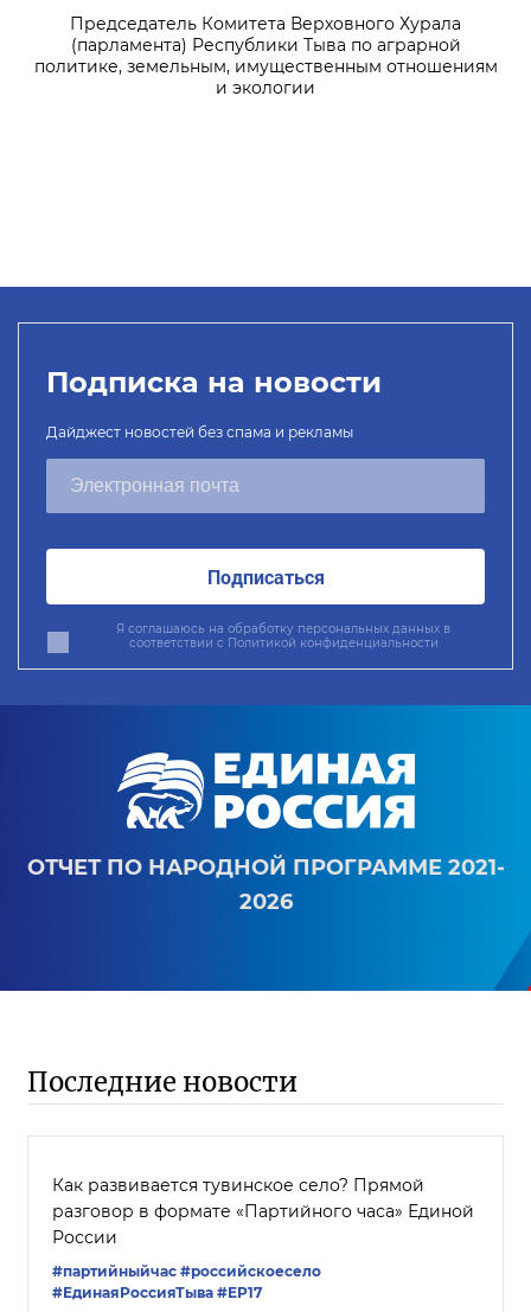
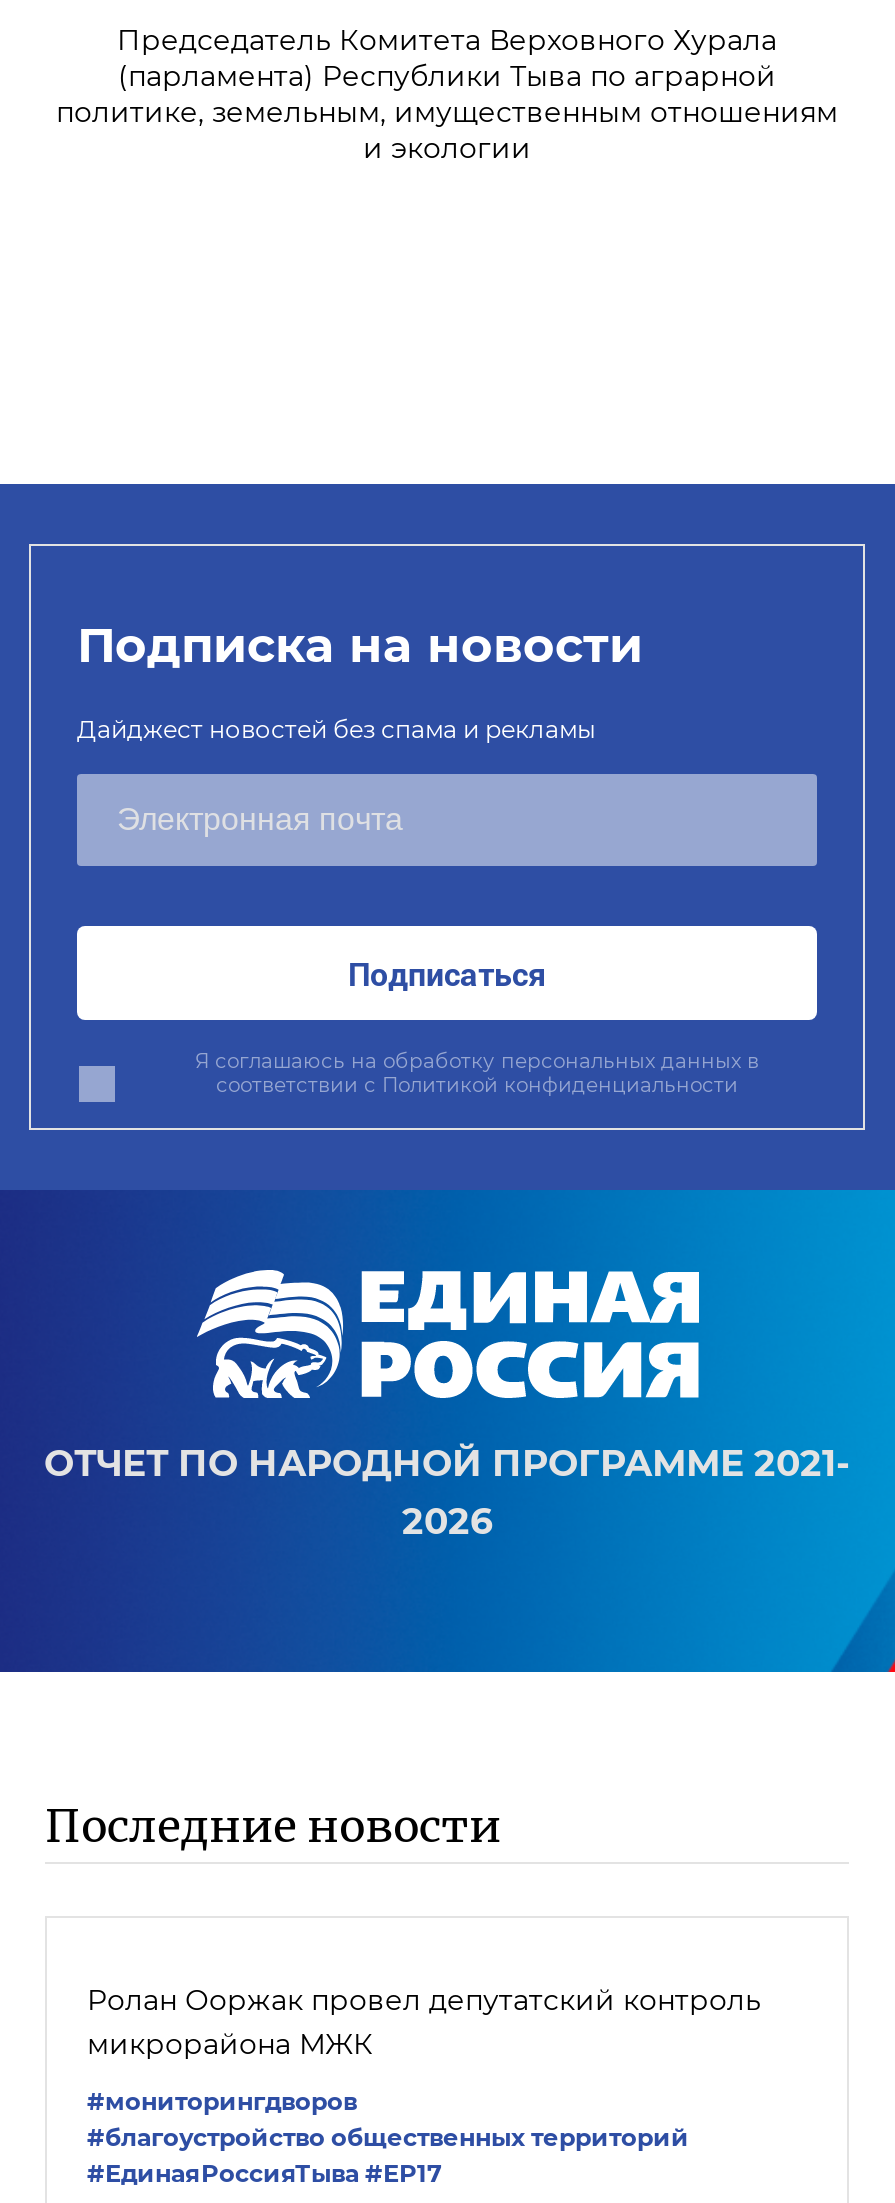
- Как развивается тувинское село? Прямой
- разговор в формате «Партийного часа» Единой
- России
+ Ролан Ооржак провел депутатский контроль
+ микрорайона МЖК

- #партийныйчас #российскоесело
+ #мониторингдворов
+ #благоустройство общественных территорий
